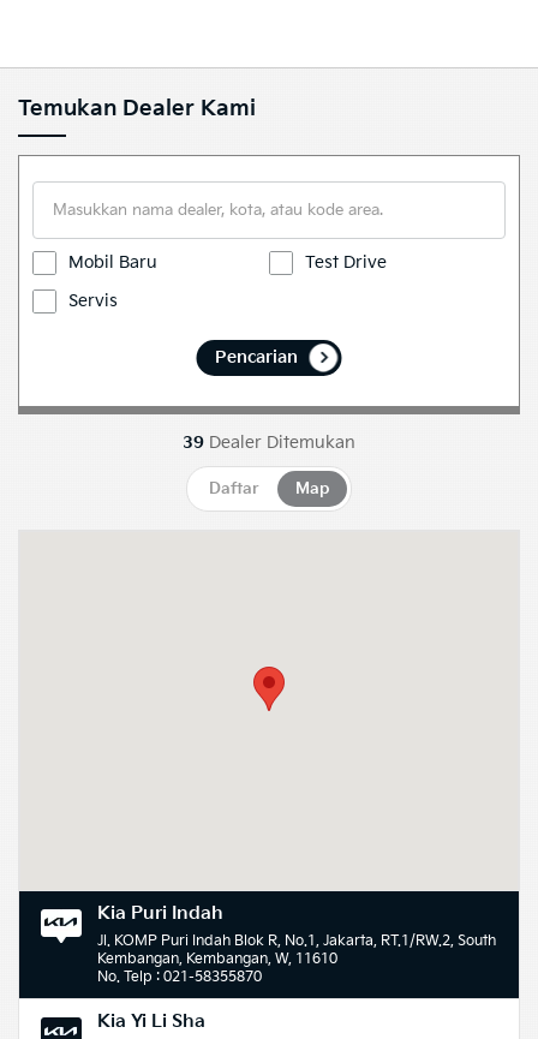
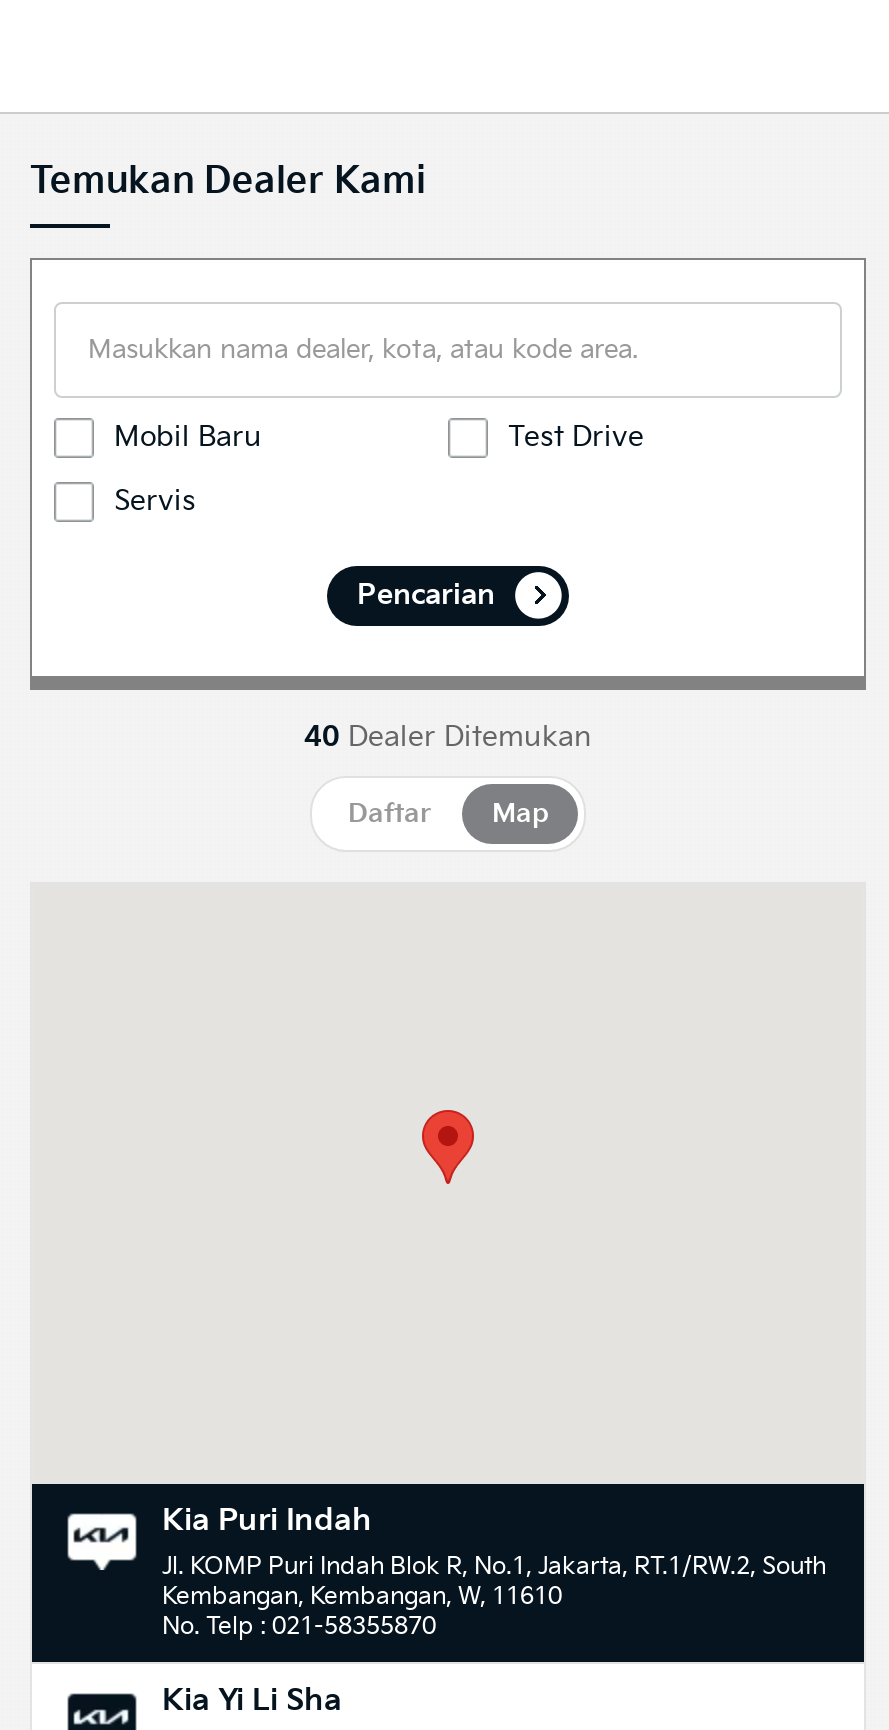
- 39 Dealer Ditemukan
+ 40 Dealer Ditemukan
